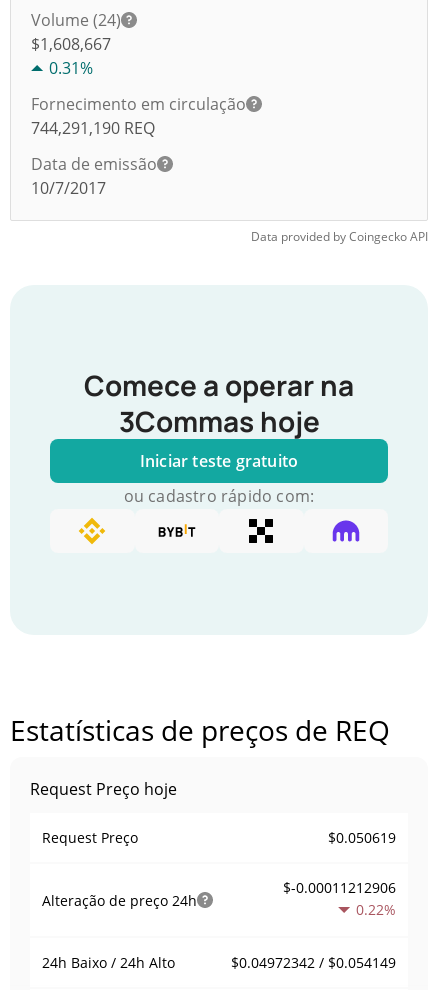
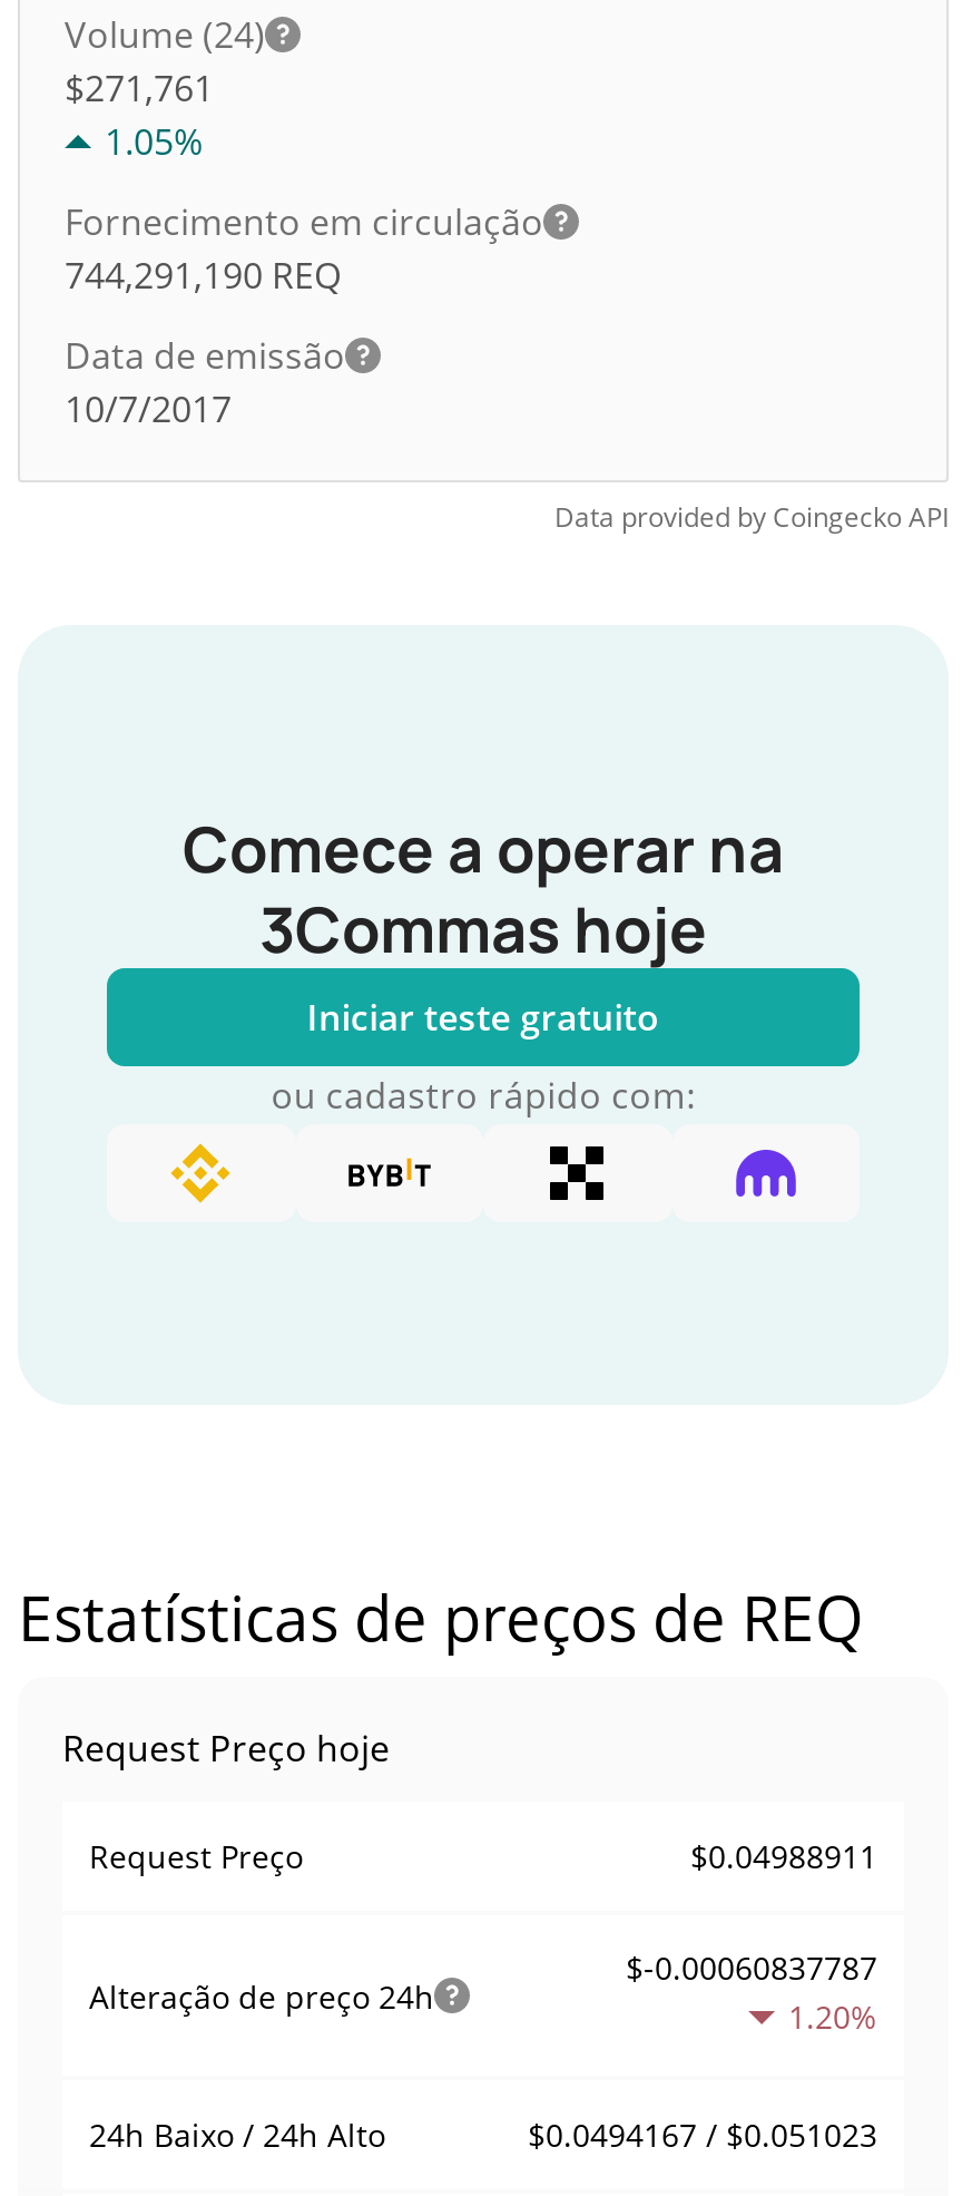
- $1,608,667
+ $271,761

- 0.31%
+ 1.05%

- $0.050619
+ $0.04988911

- $-0.00011212906
+ $-0.00060837787

- 0.22%
+ 1.20%

- $0.04972342 / $0.054149
+ $0.0494167 / $0.051023
